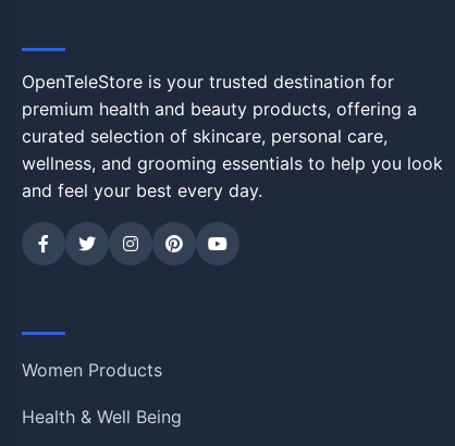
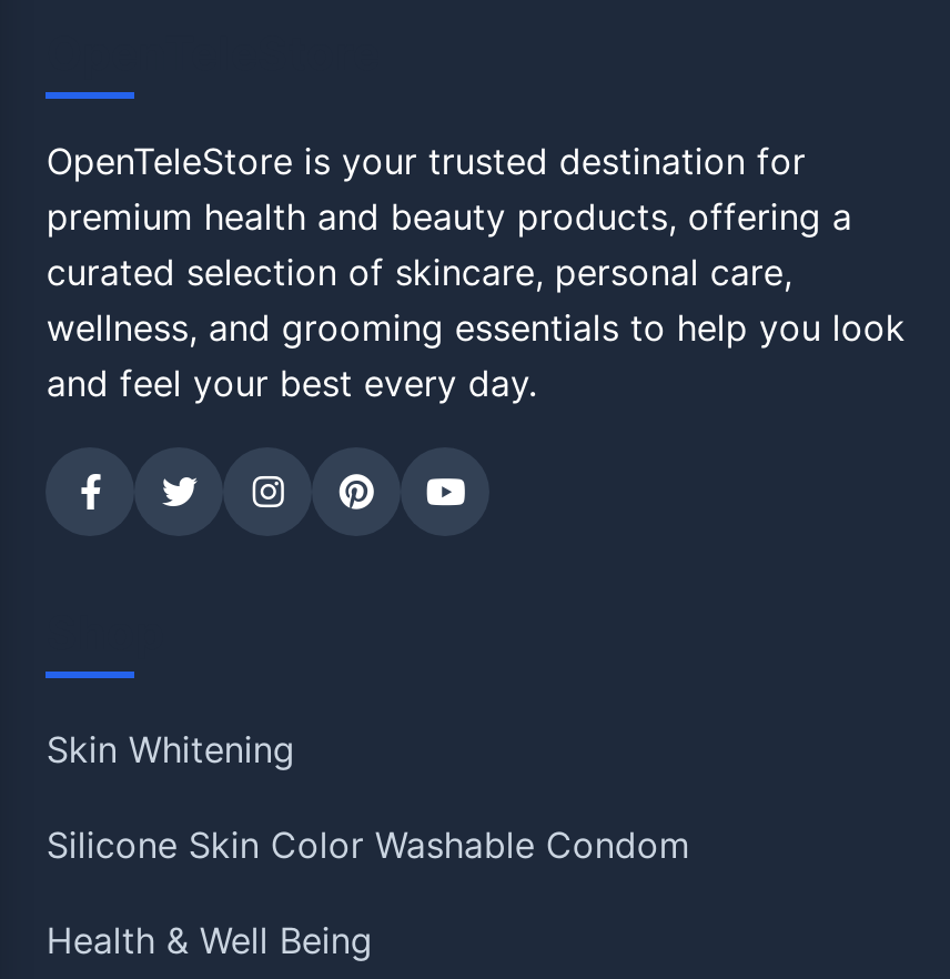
- Women Products
+ Skin Whitening
+ Silicone Skin Color Washable Condom
